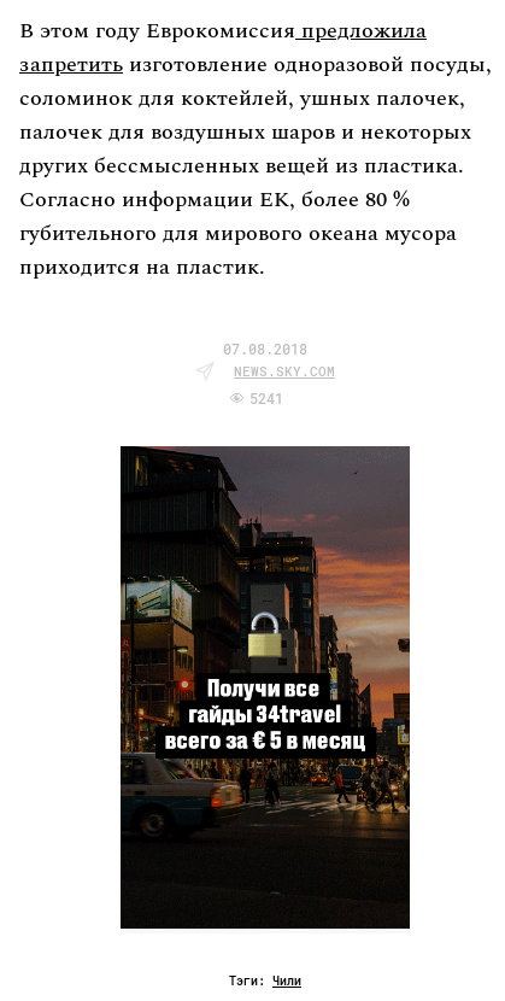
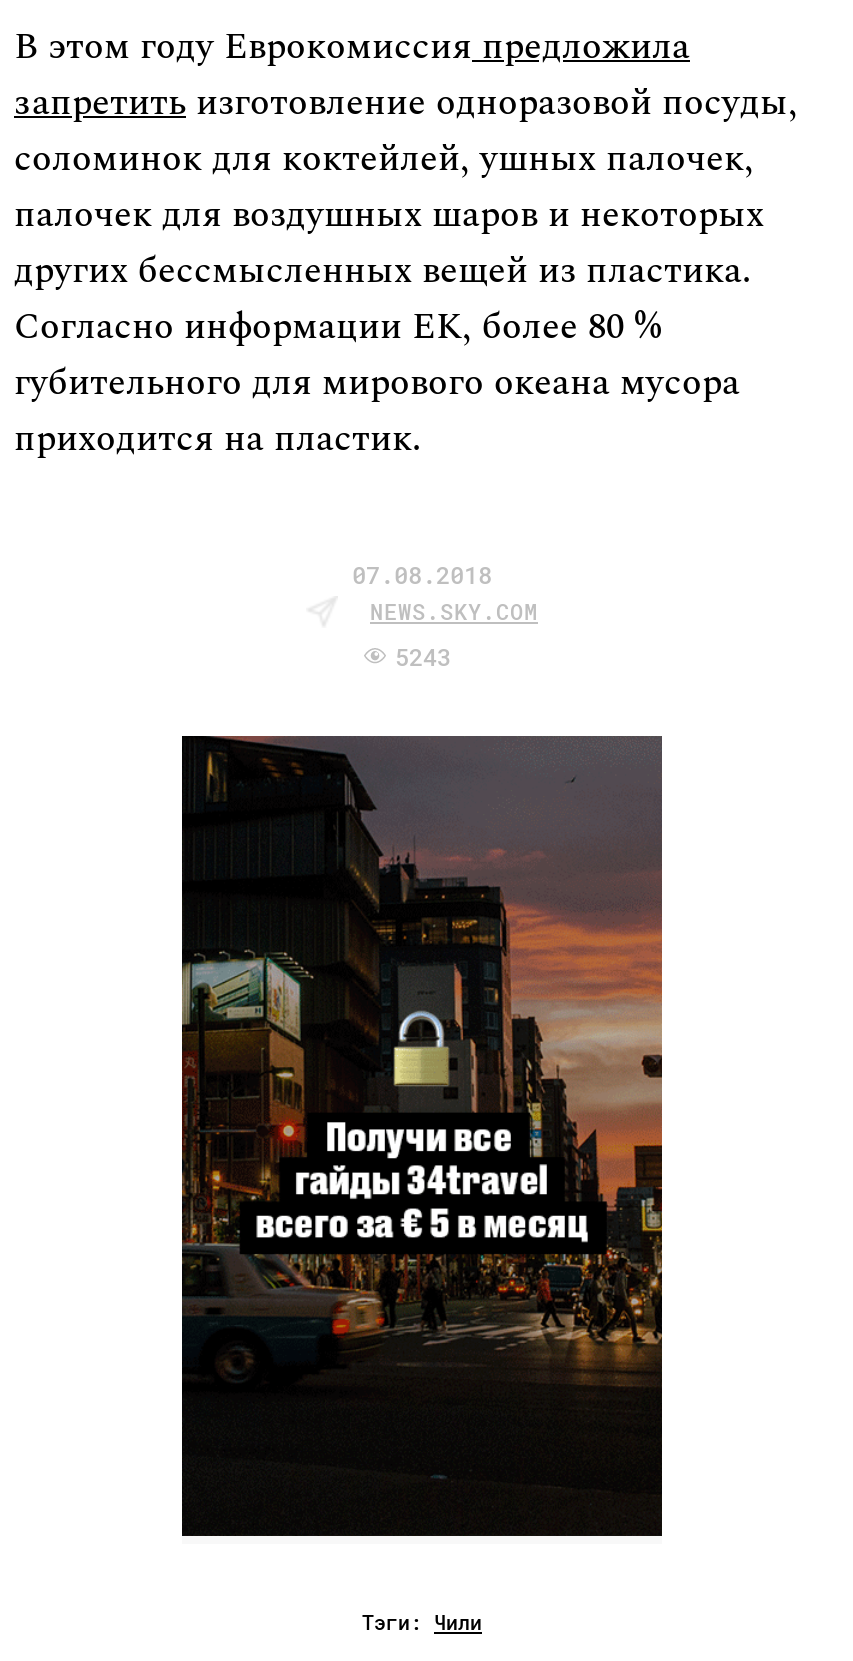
- 5241
+ 5243
